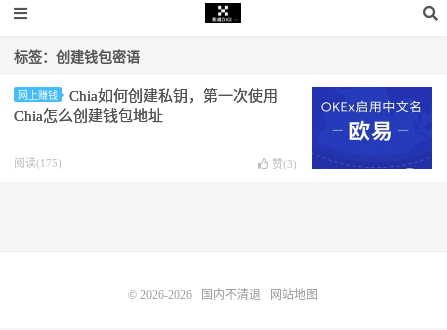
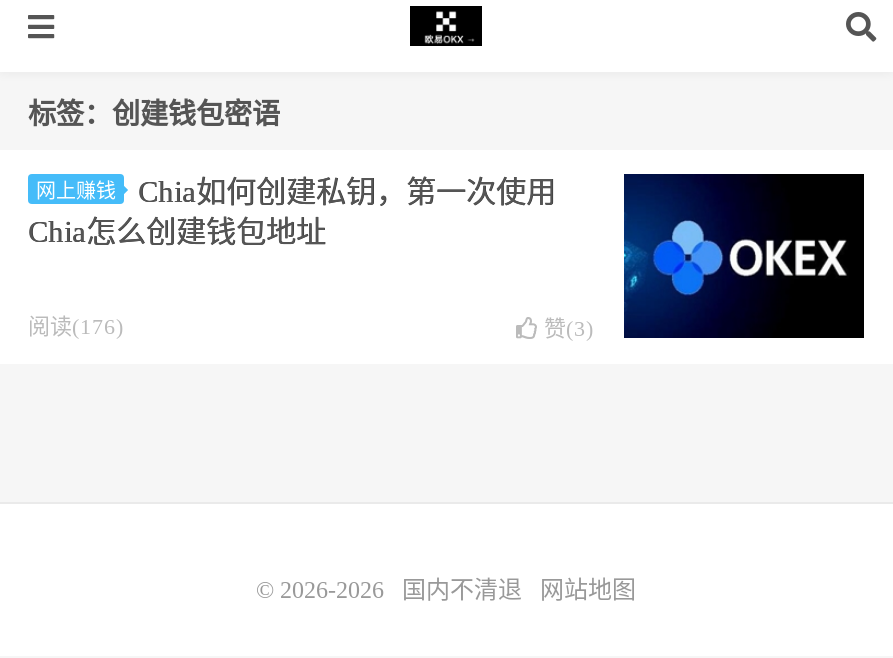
- [image]
+ [image]

- 阅读(175)
+ 阅读(176)
